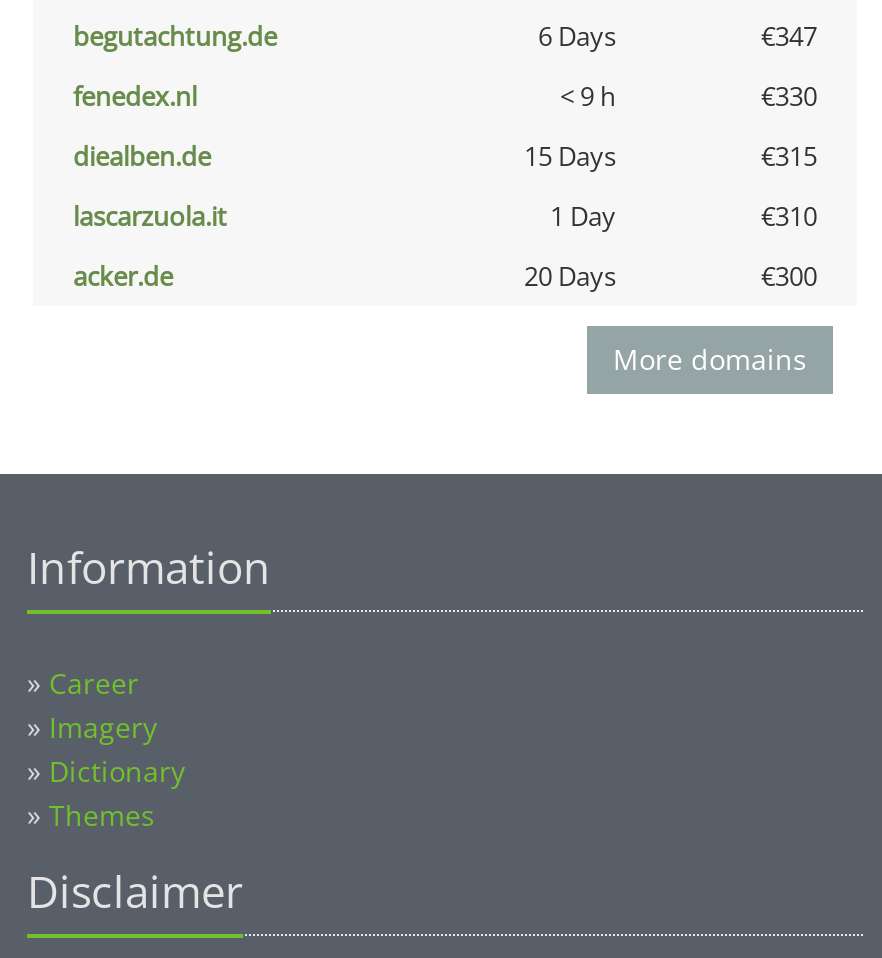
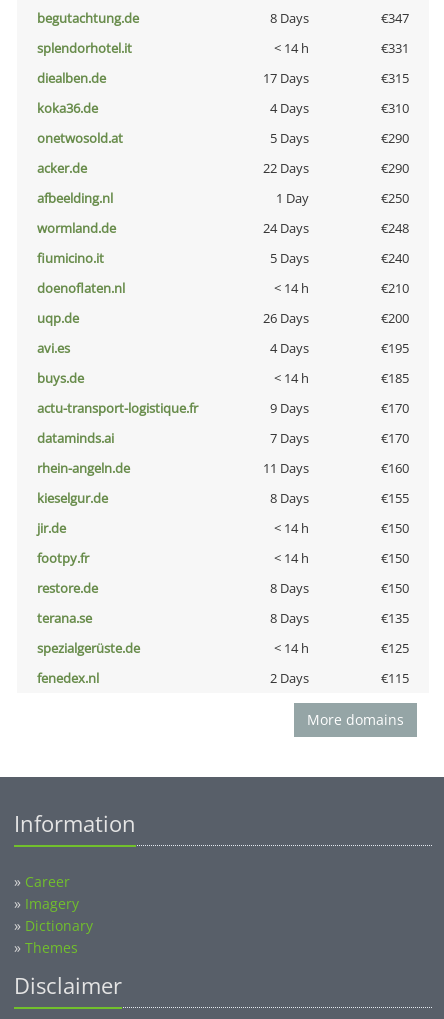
- 6 Days
+ 8 Days

- fenedex.nl
- < 9 h
- €330
+ splendorhotel.it
+ < 14 h
+ €331

- 15 Days
+ 17 Days

- lascarzuola.it
- 1 Day
+ koka36.de
+ 4 Days

+ onetwosold.at
+ 5 Days
+ €290

- 20 Days
- €300
+ 22 Days
+ €290
+ afbeelding.nl
+ 1 Day
+ €250
+ wormland.de
+ 24 Days
+ €248
+ fiumicino.it
+ 5 Days
+ €240
+ doenoflaten.nl
+ < 14 h
+ €210
+ uqp.de
+ 26 Days
+ €200
+ avi.es
+ 4 Days
+ €195
+ buys.de
+ < 14 h
+ €185
+ actu-transport-logistique.fr
+ 9 Days
+ €170
+ dataminds.ai
+ 7 Days
+ €170
+ rhein-angeln.de
+ 11 Days
+ €160
+ kieselgur.de
+ 8 Days
+ €155
+ jir.de
+ < 14 h
+ €150
+ footpy.fr
+ < 14 h
+ €150
+ restore.de
+ 8 Days
+ €150
+ terana.se
+ 8 Days
+ €135
+ spezialgerüste.de
+ < 14 h
+ €125
+ fenedex.nl
+ 2 Days
+ €115
